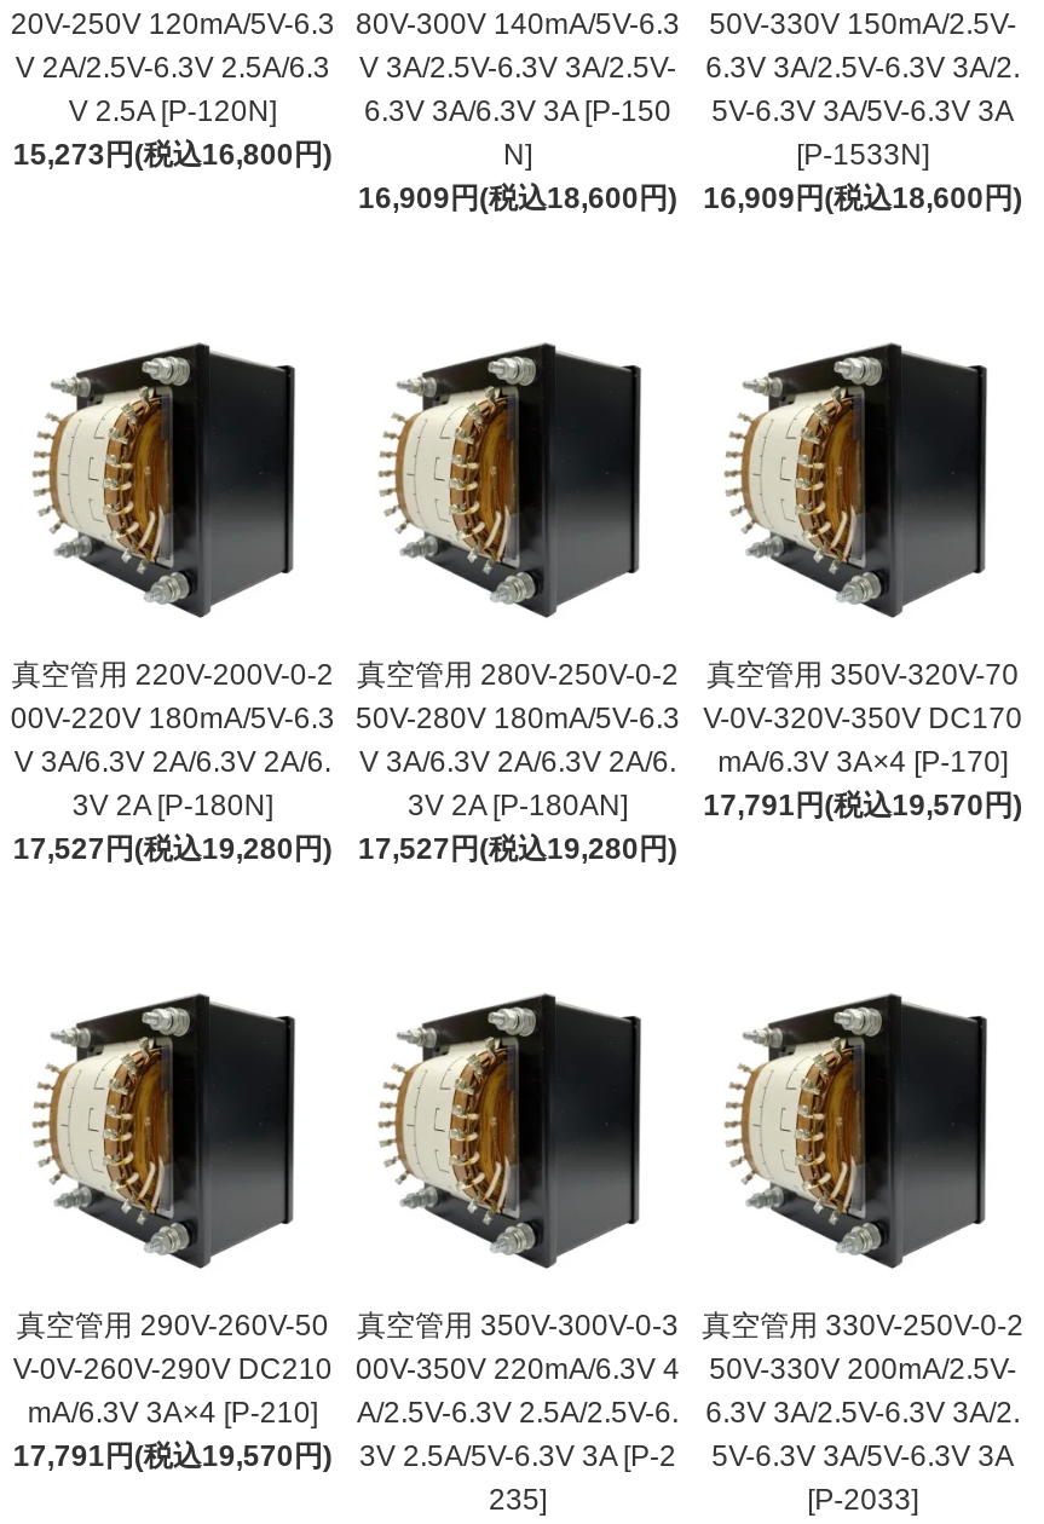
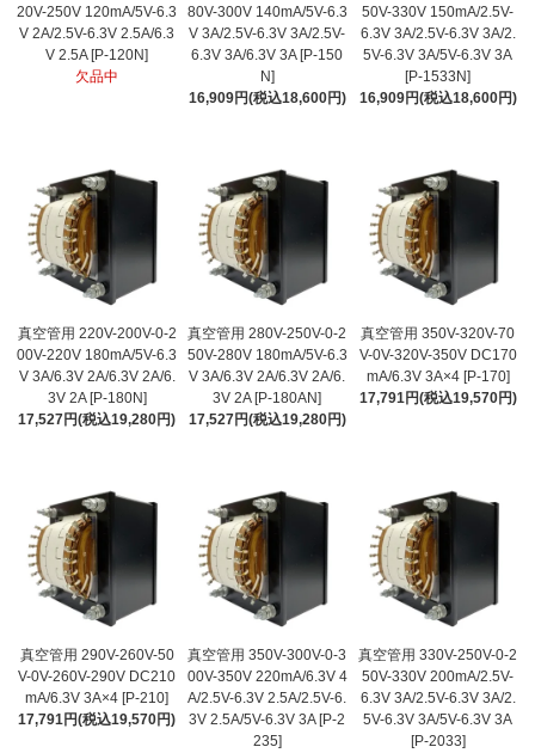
- 15,273円(税込16,800円)
+ 欠品中
